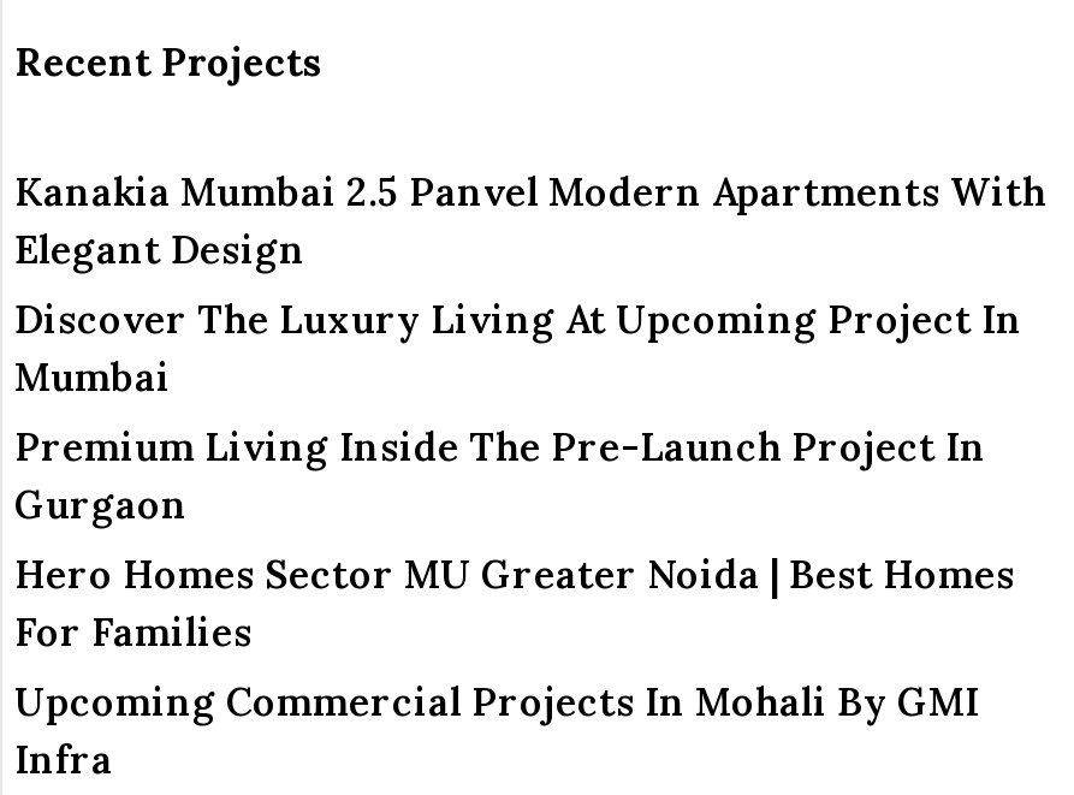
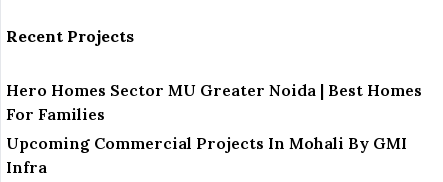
- Kanakia Mumbai 2.5 Panvel Modern Apartments With
- Elegant Design
- Discover The Luxury Living At Upcoming Project In
- Mumbai
- Premium Living Inside The Pre-Launch Project In
- Gurgaon
